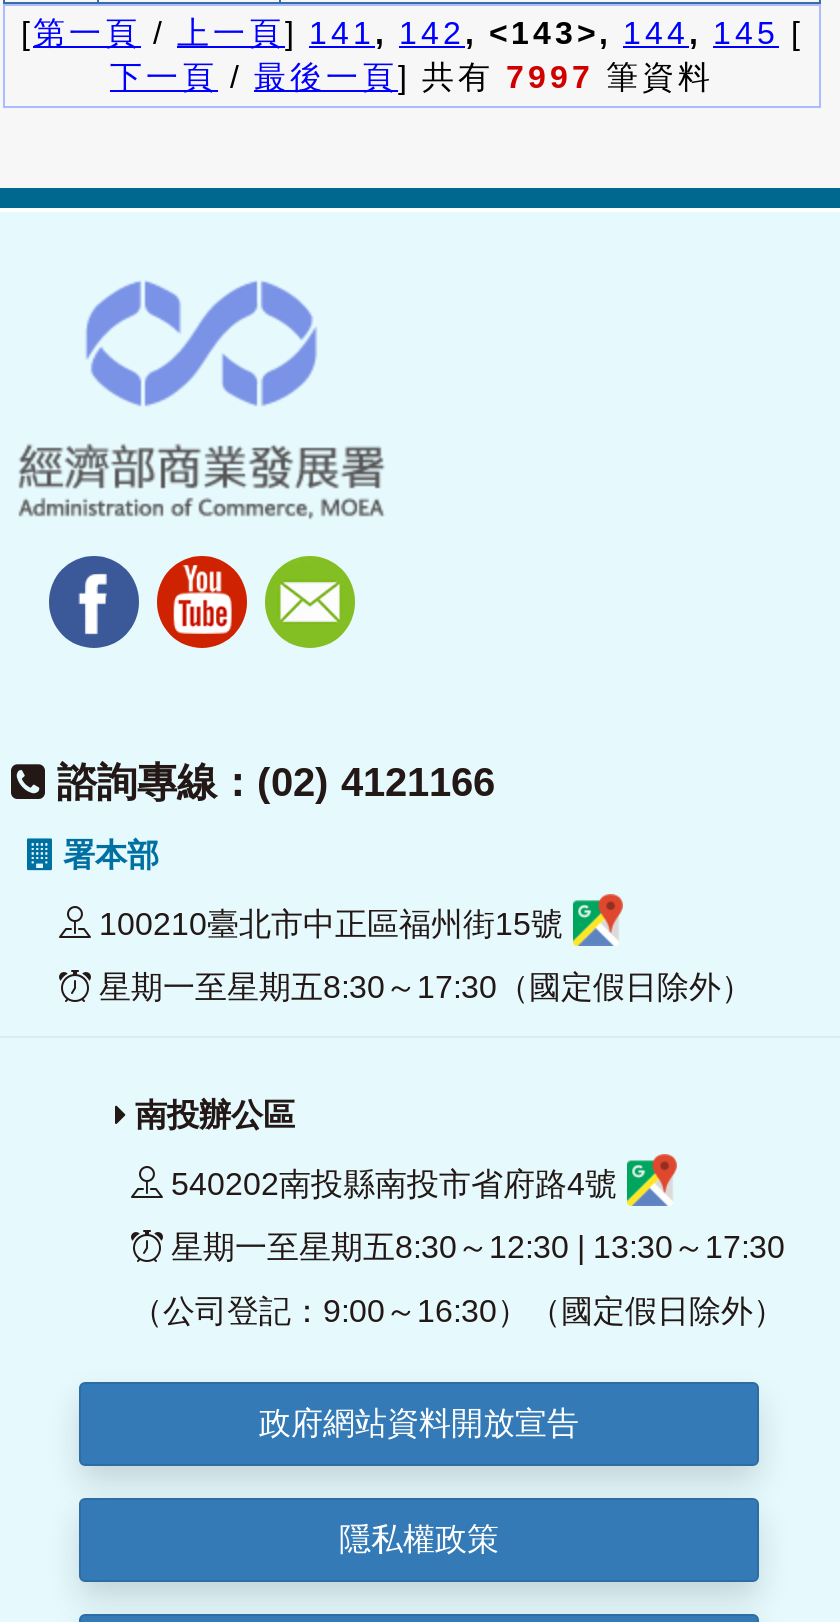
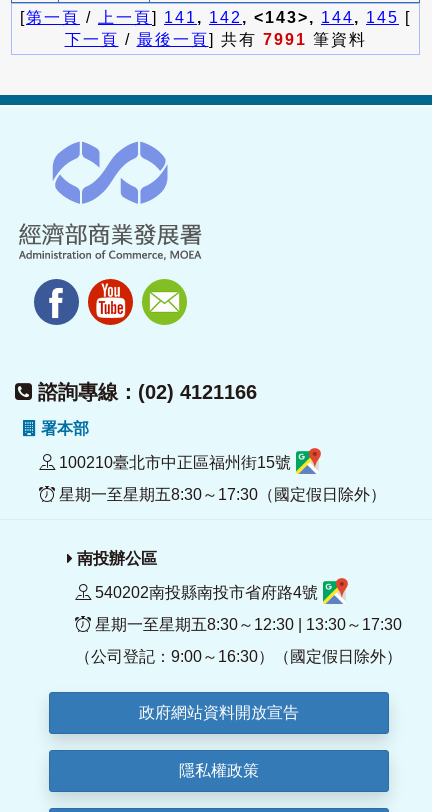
- 下一頁/最後一頁] 共有7997筆資料
+ 下一頁/最後一頁] 共有7991筆資料
